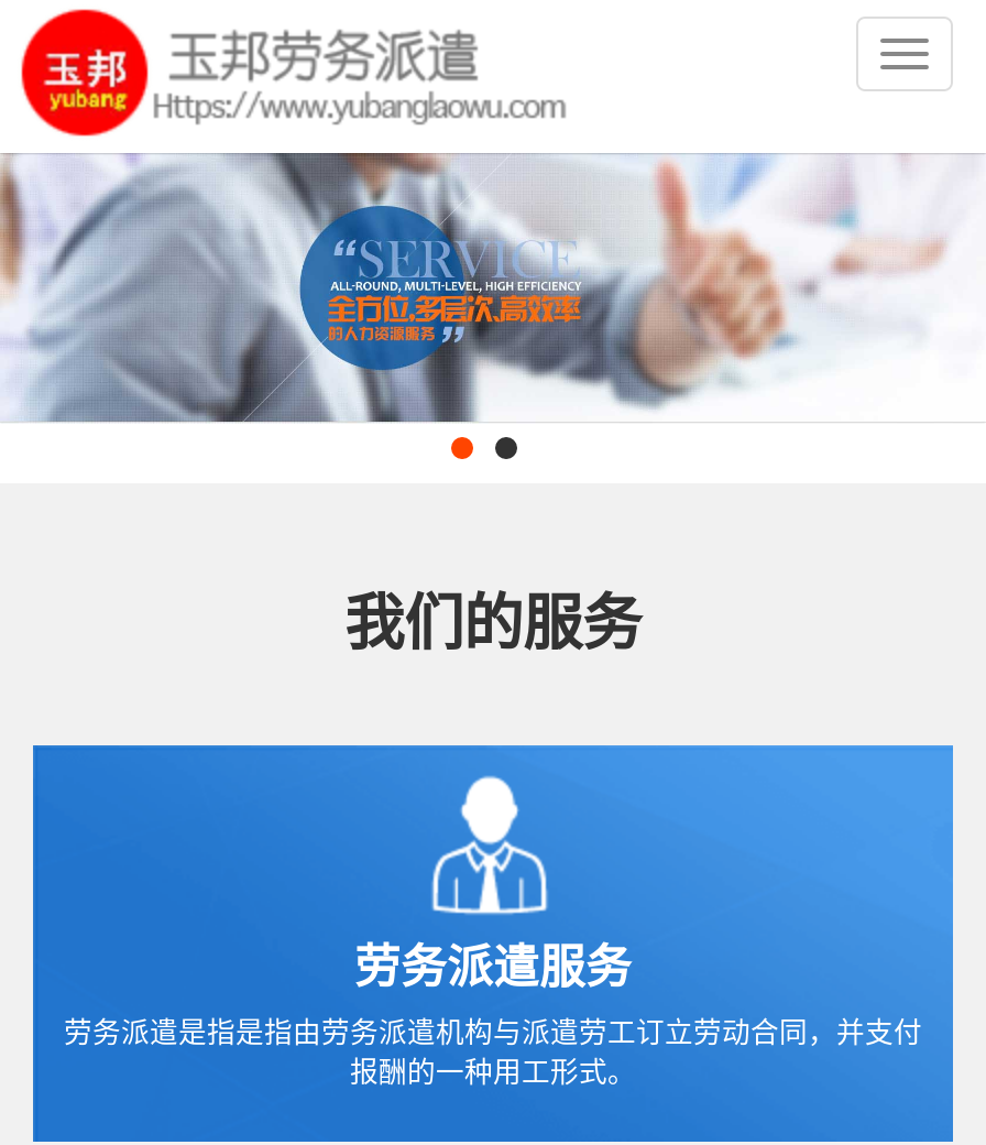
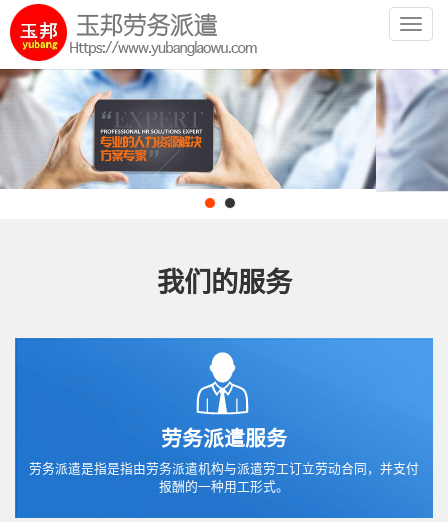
- [image]
+ [image]
